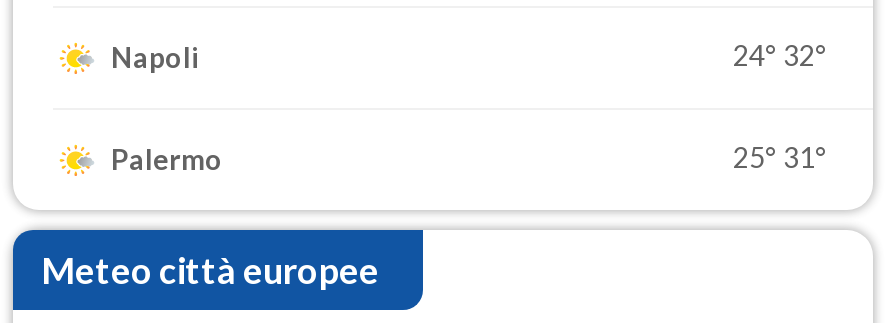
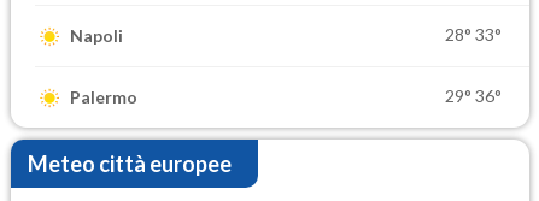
- 24° 32°
+ 28° 33°

- 25° 31°
+ 29° 36°
